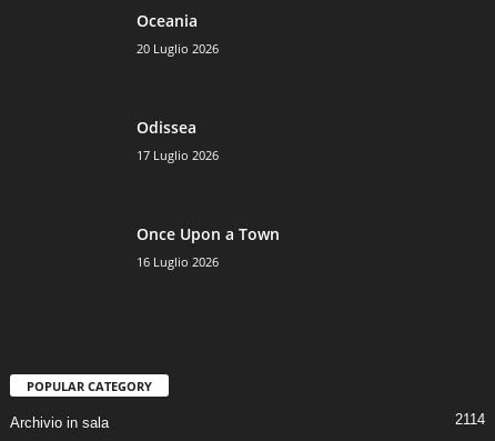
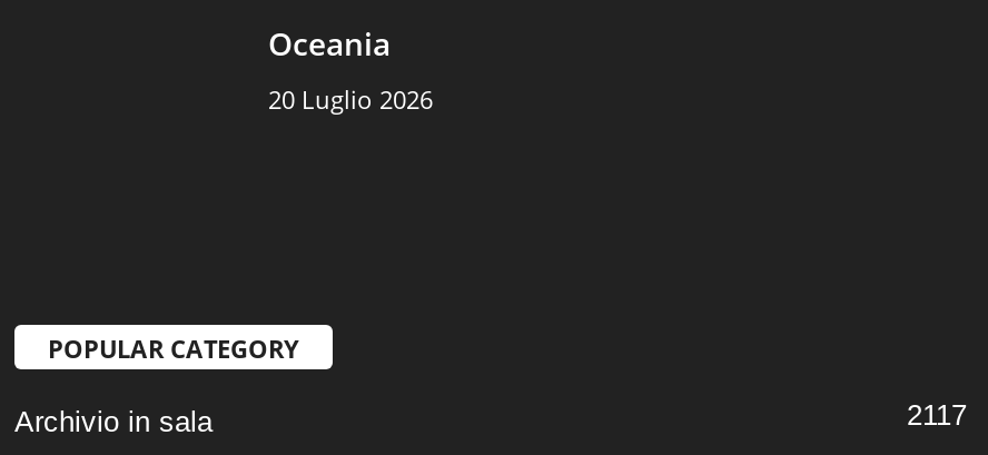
- Odissea
- 17 Luglio 2026

- Once Upon a Town
- 16 Luglio 2026

- 2114
+ 2117
